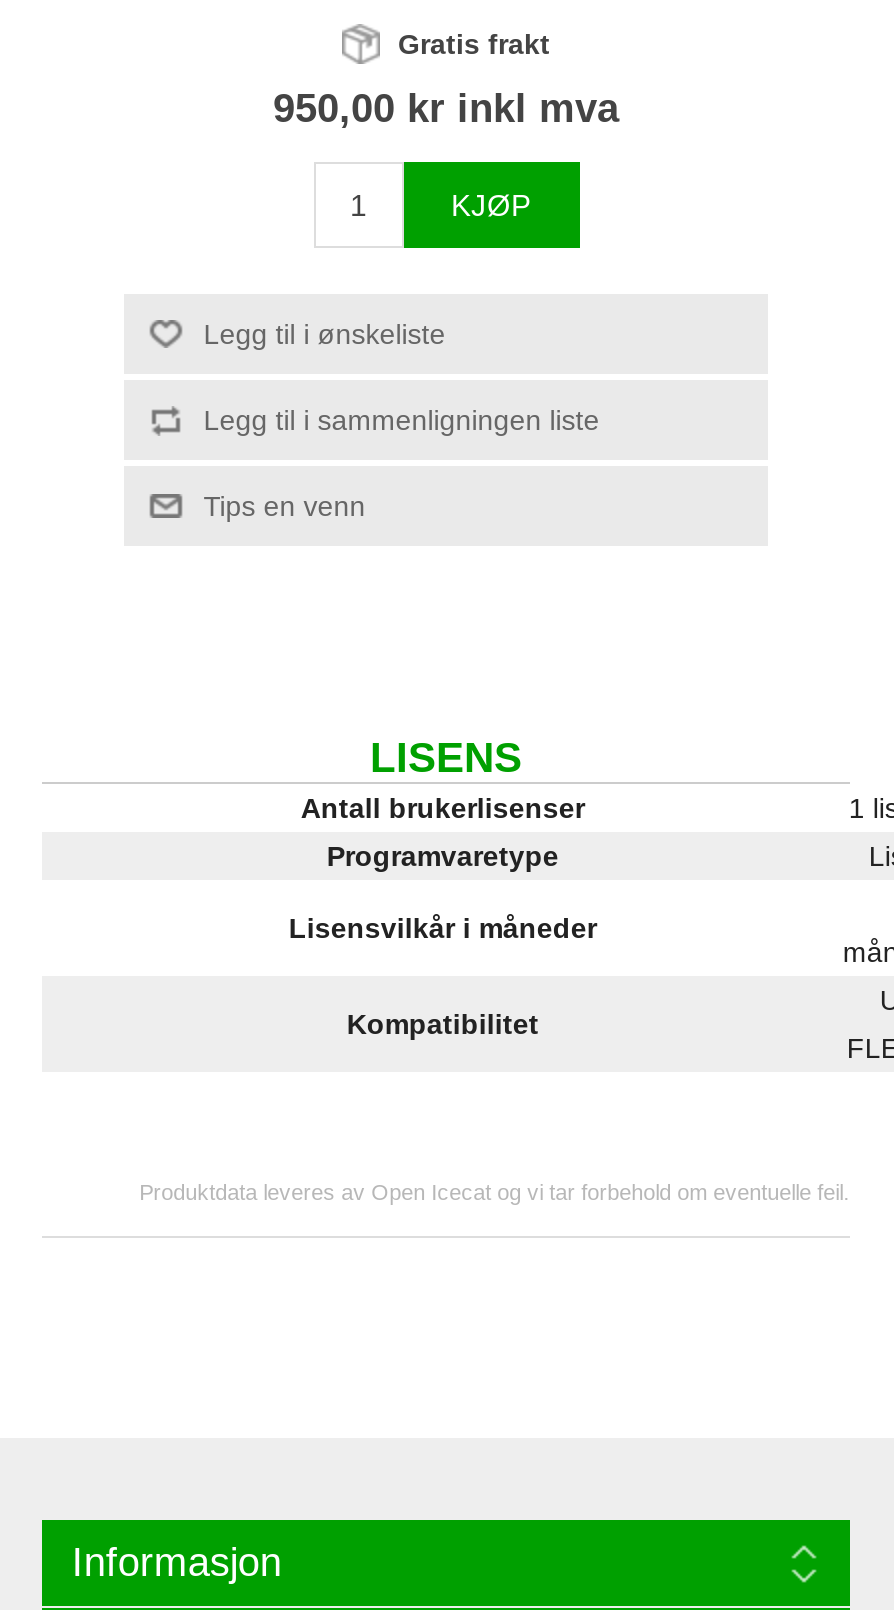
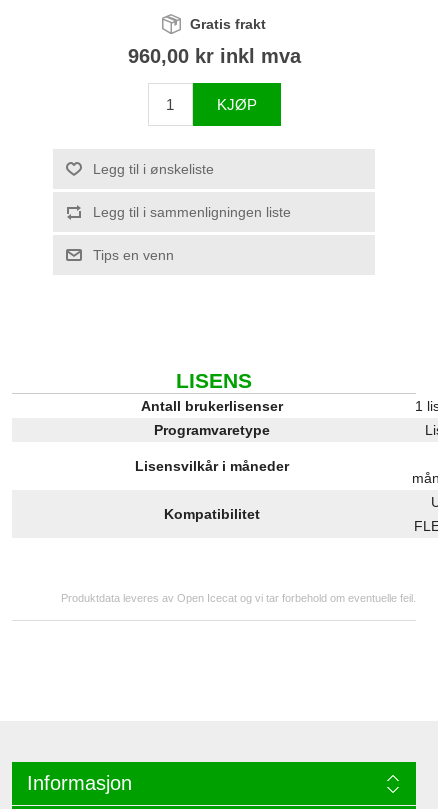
- 950,00 kr inkl mva
+ 960,00 kr inkl mva
